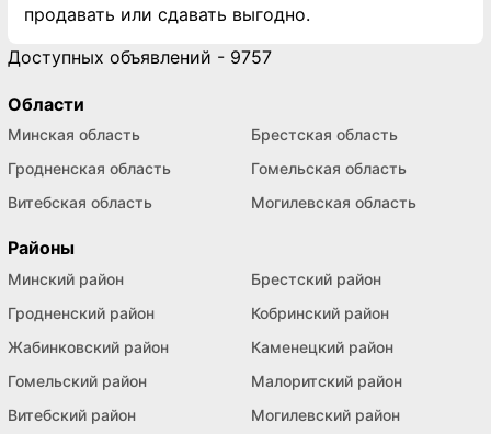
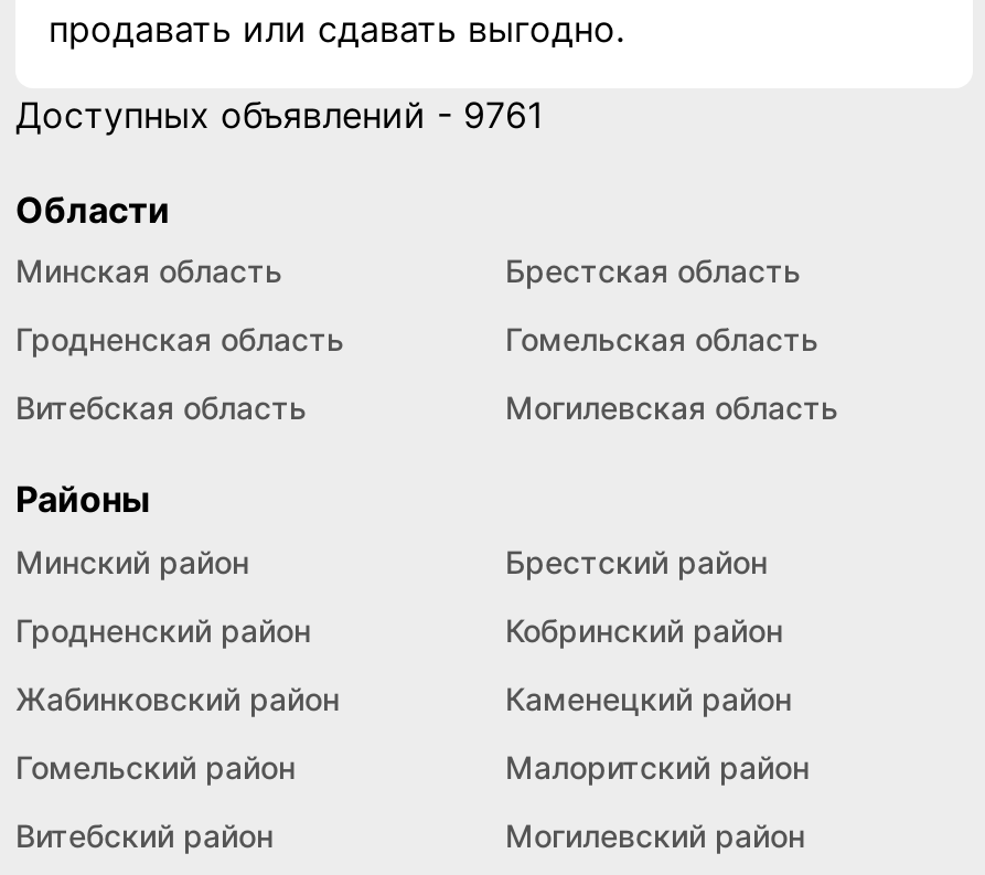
- Доступных объявлений - 9757
+ Доступных объявлений - 9761
